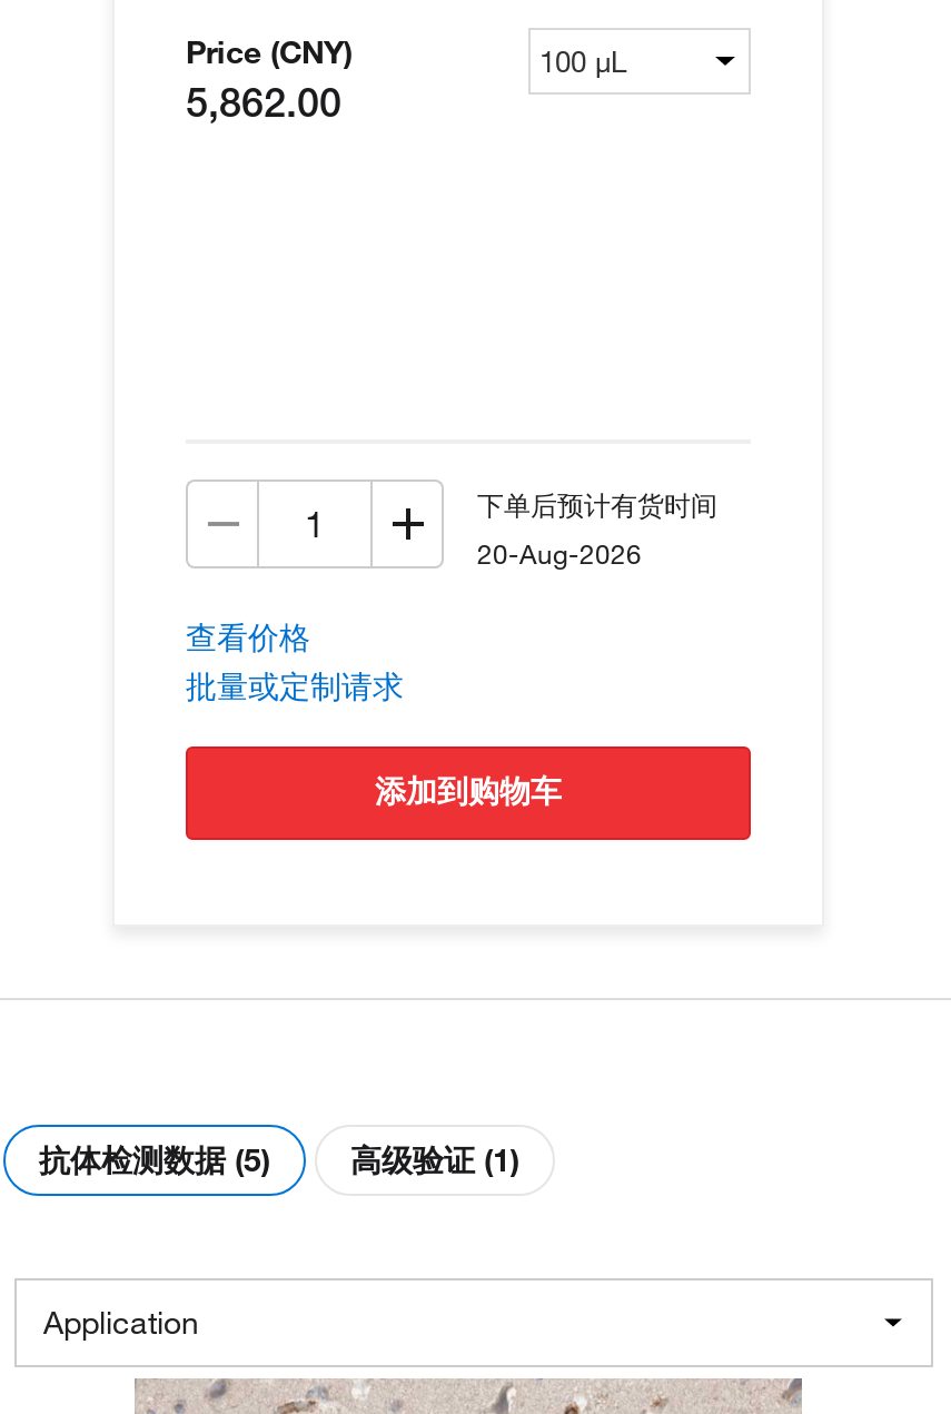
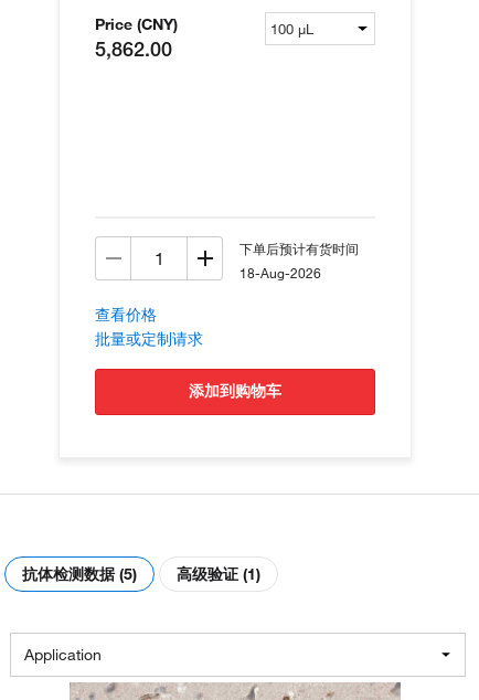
- 20-Aug-2026
+ 18-Aug-2026
